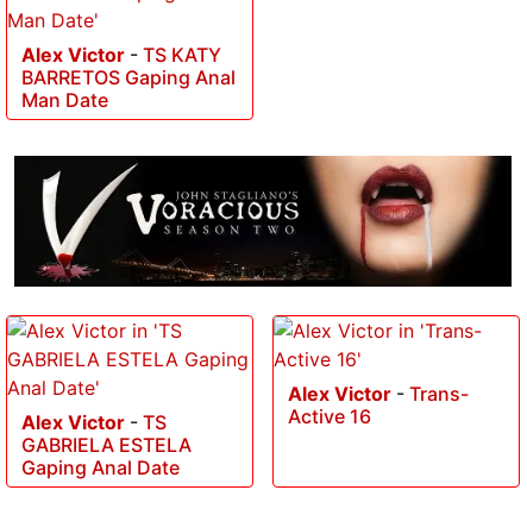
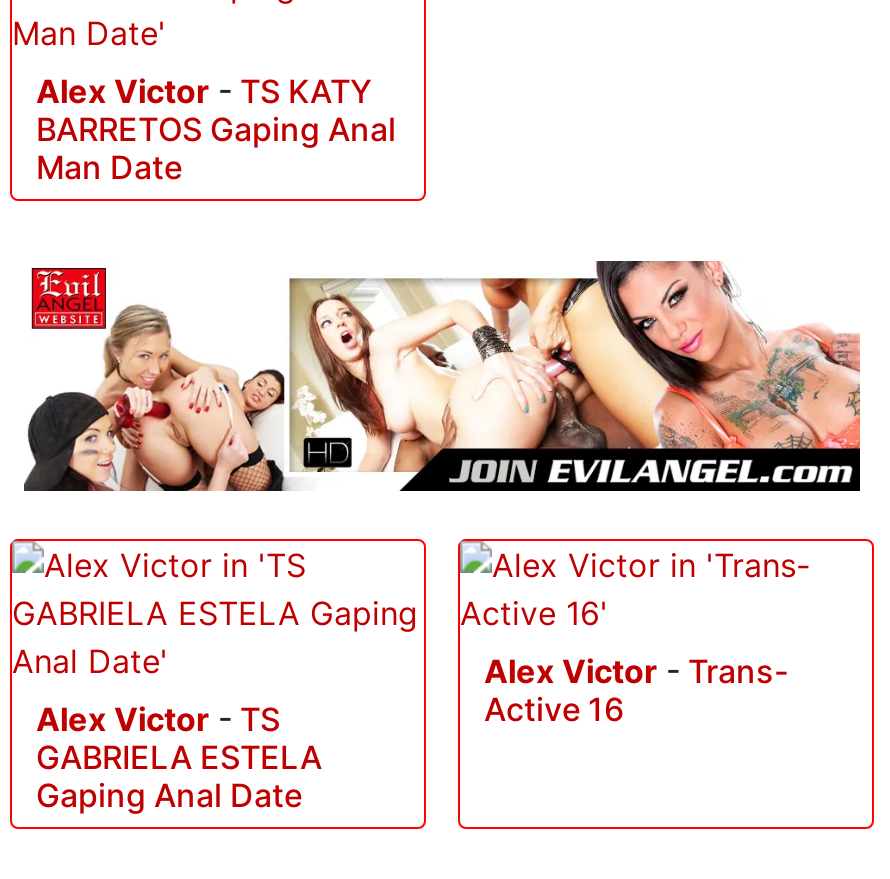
- [image]
+ [image]
